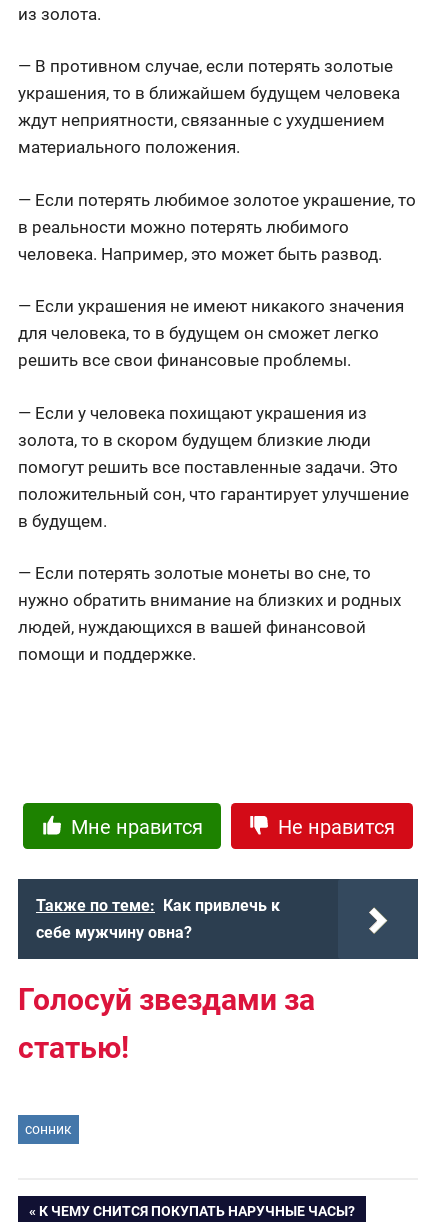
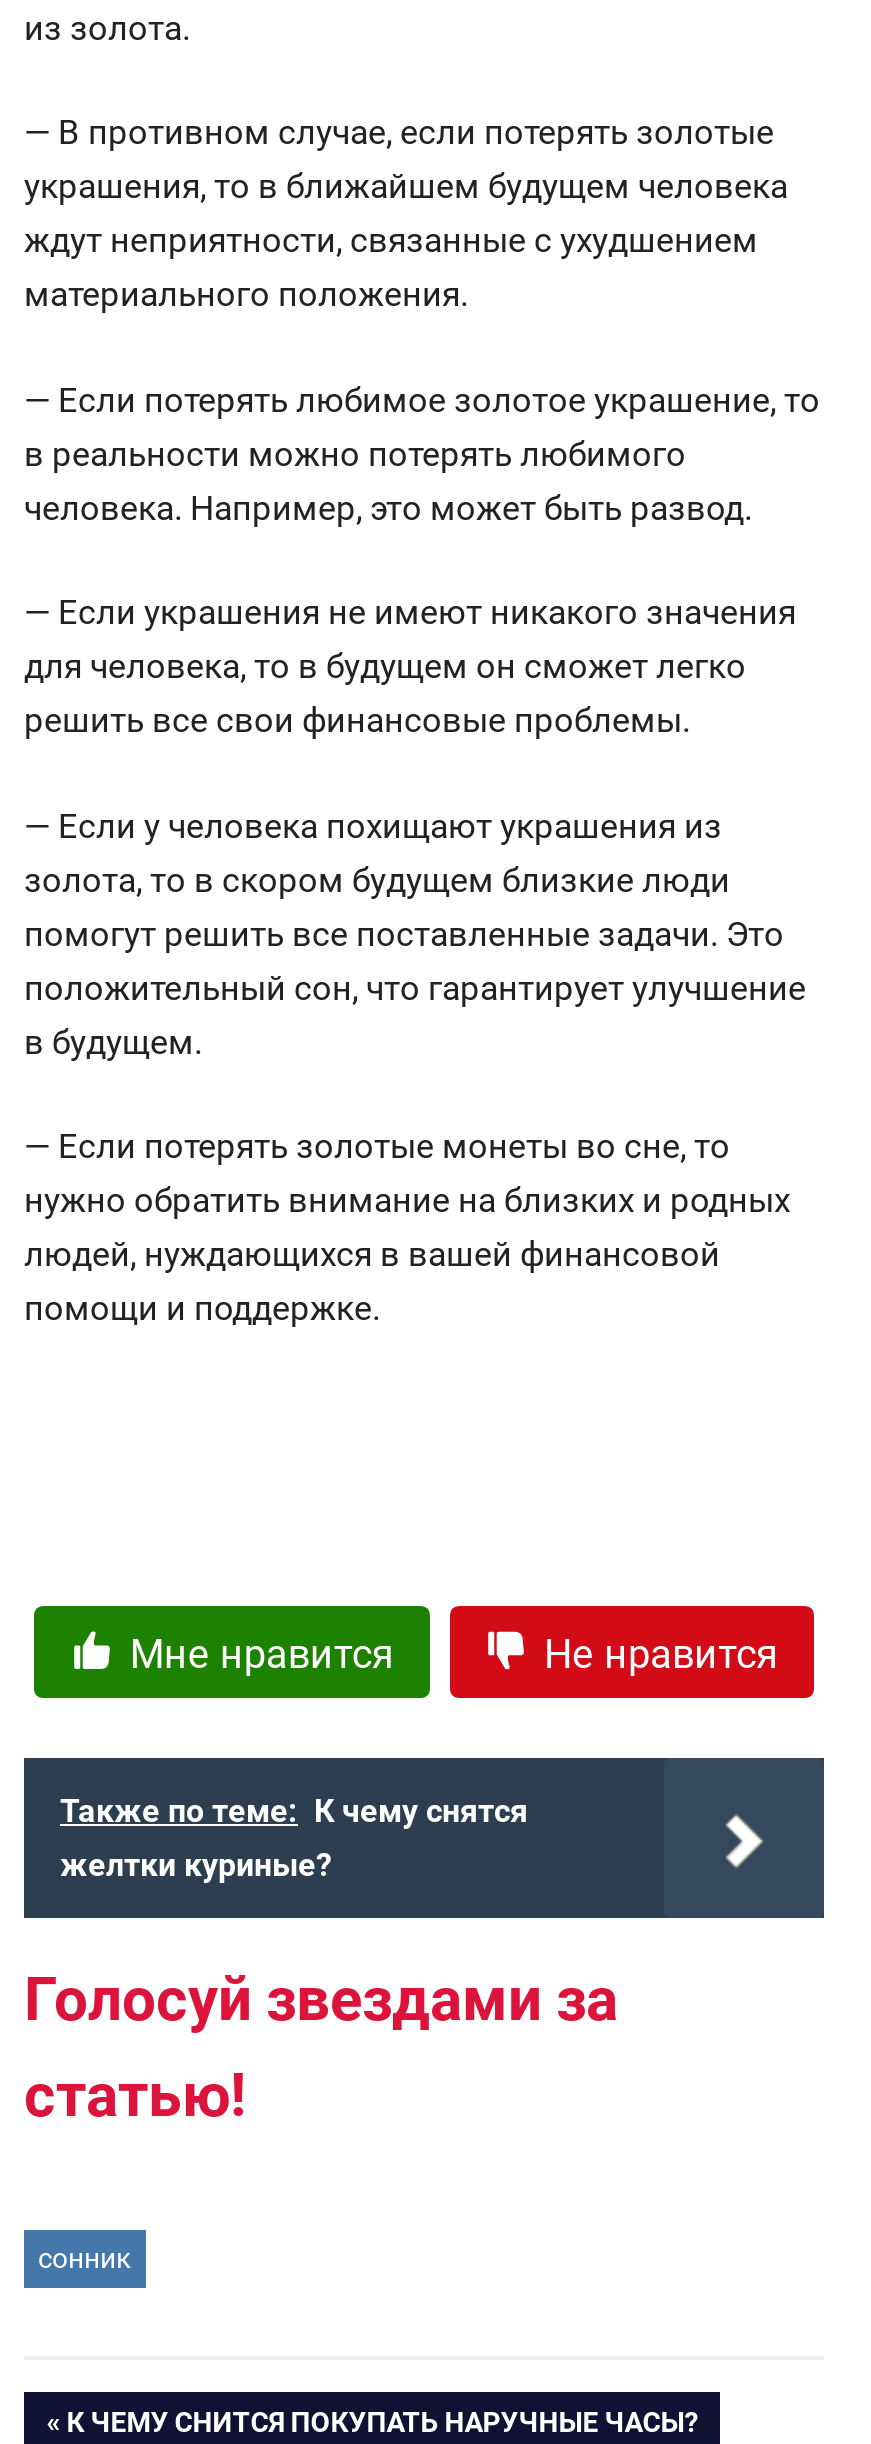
- Также по теме: Как привлечь к
- себе мужчину овна?
+ Также по теме: К чему снятся
+ желтки куриные?
